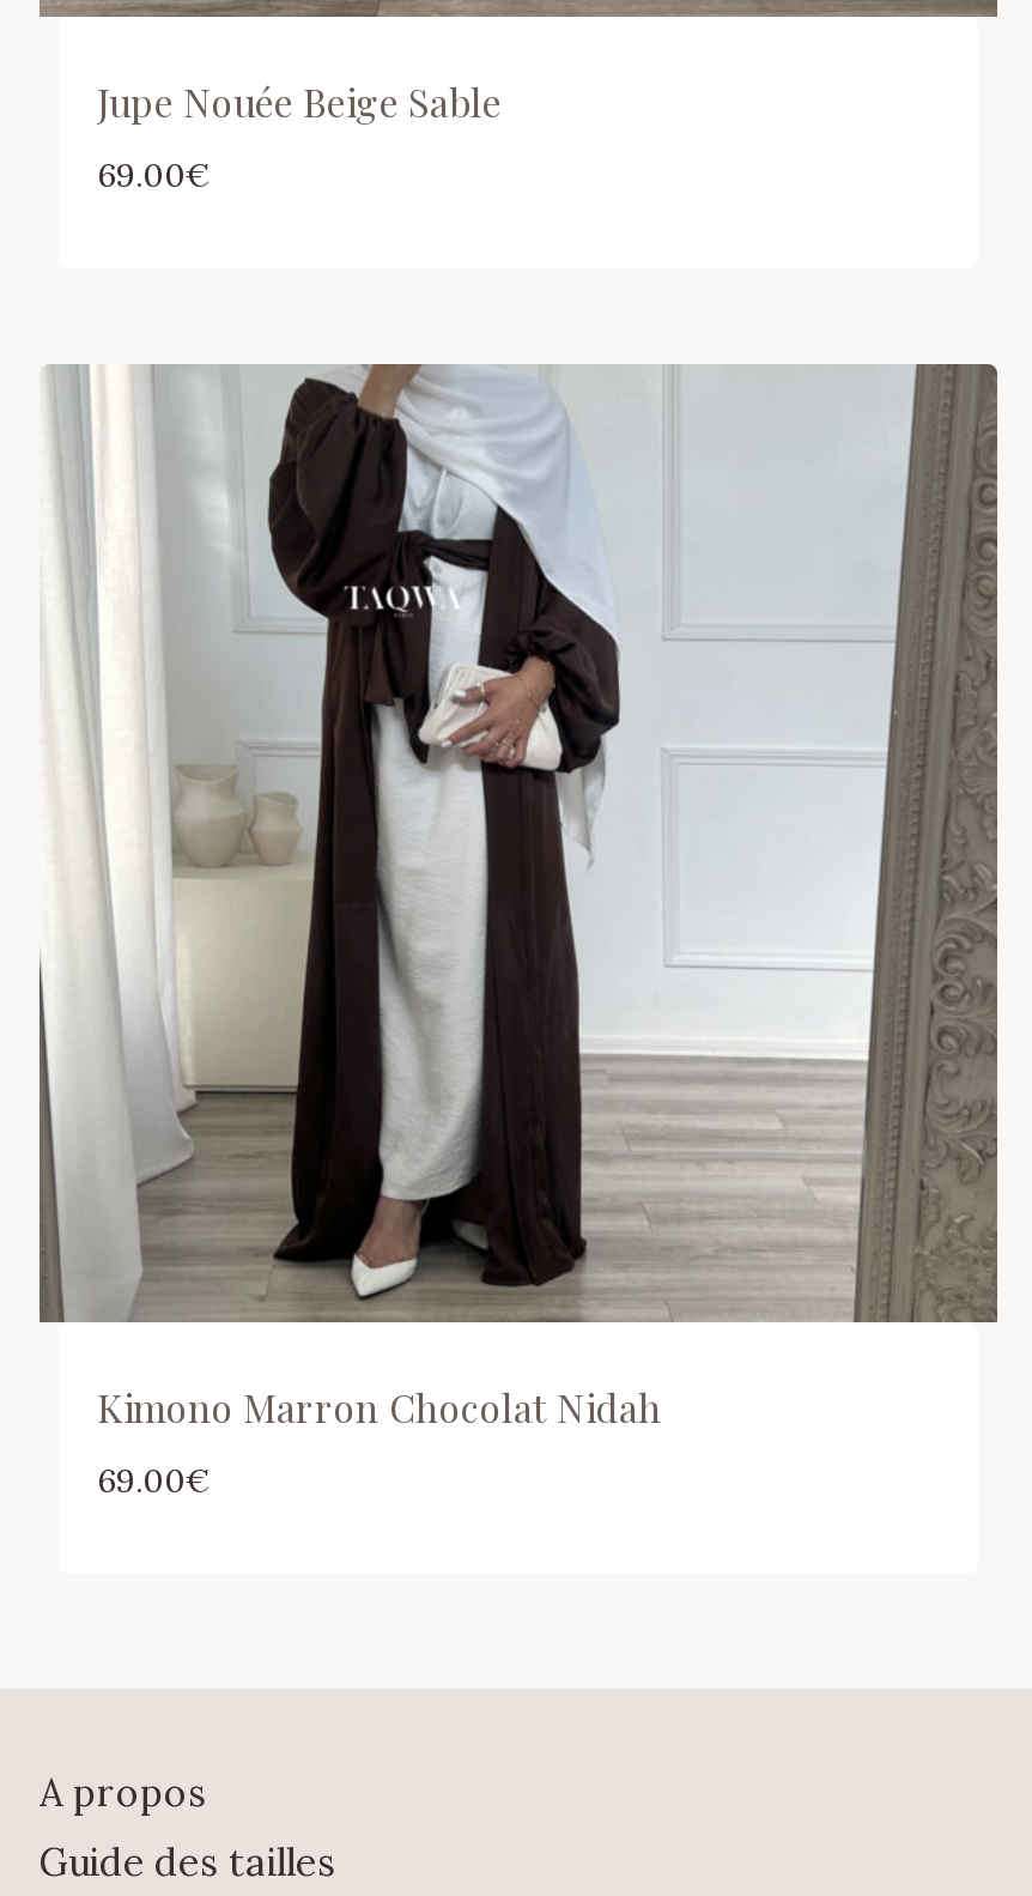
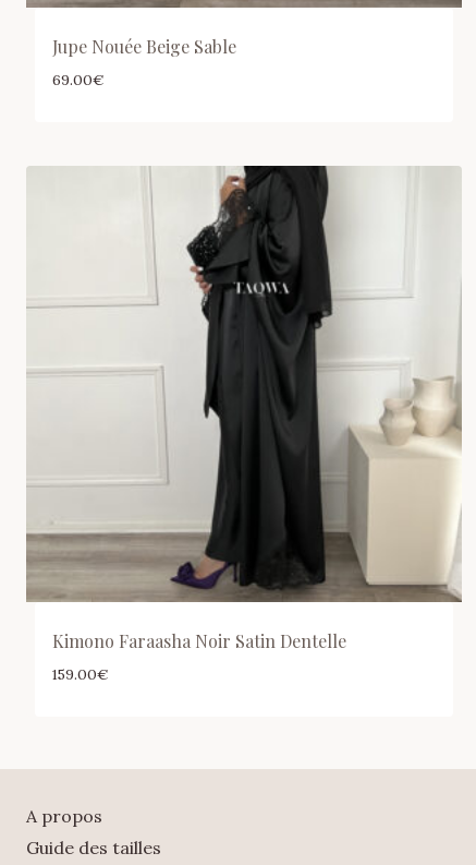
- [image]
- Kimono Marron Chocolat Nidah
+ [image]
+ Kimono Faraasha Noir Satin Dentelle

- 69.00€
+ 159.00€
